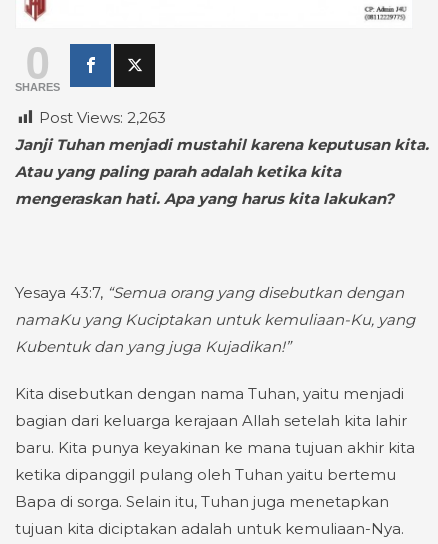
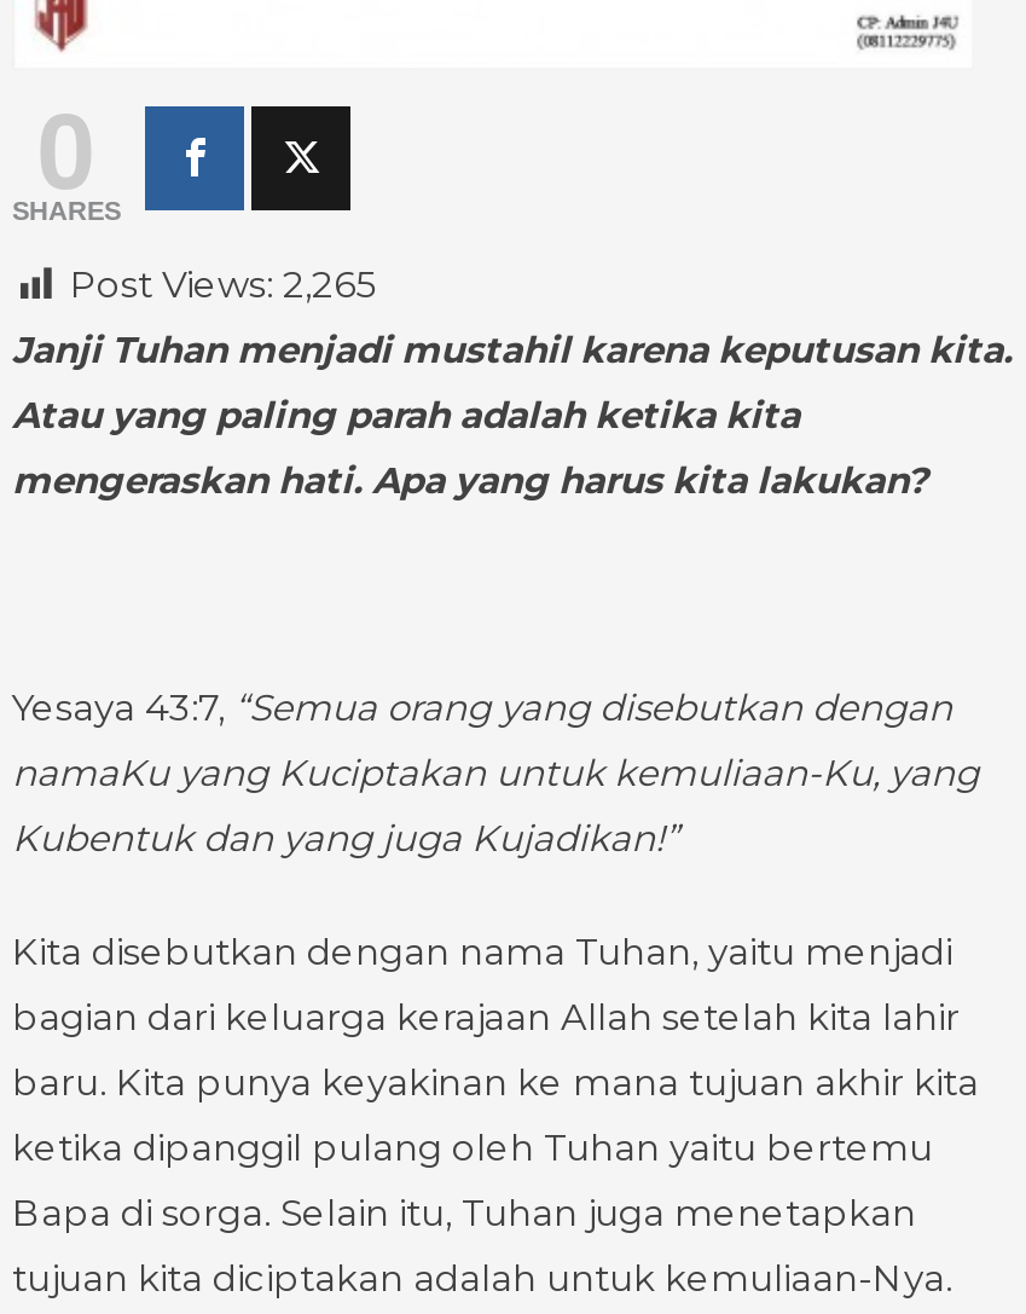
- Post Views: 2,263
+ Post Views: 2,265
